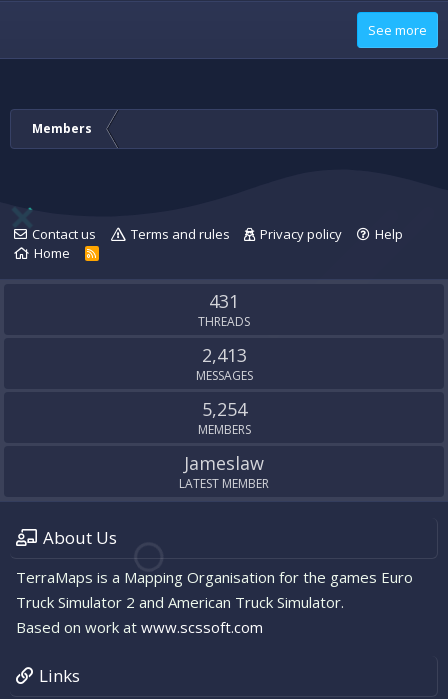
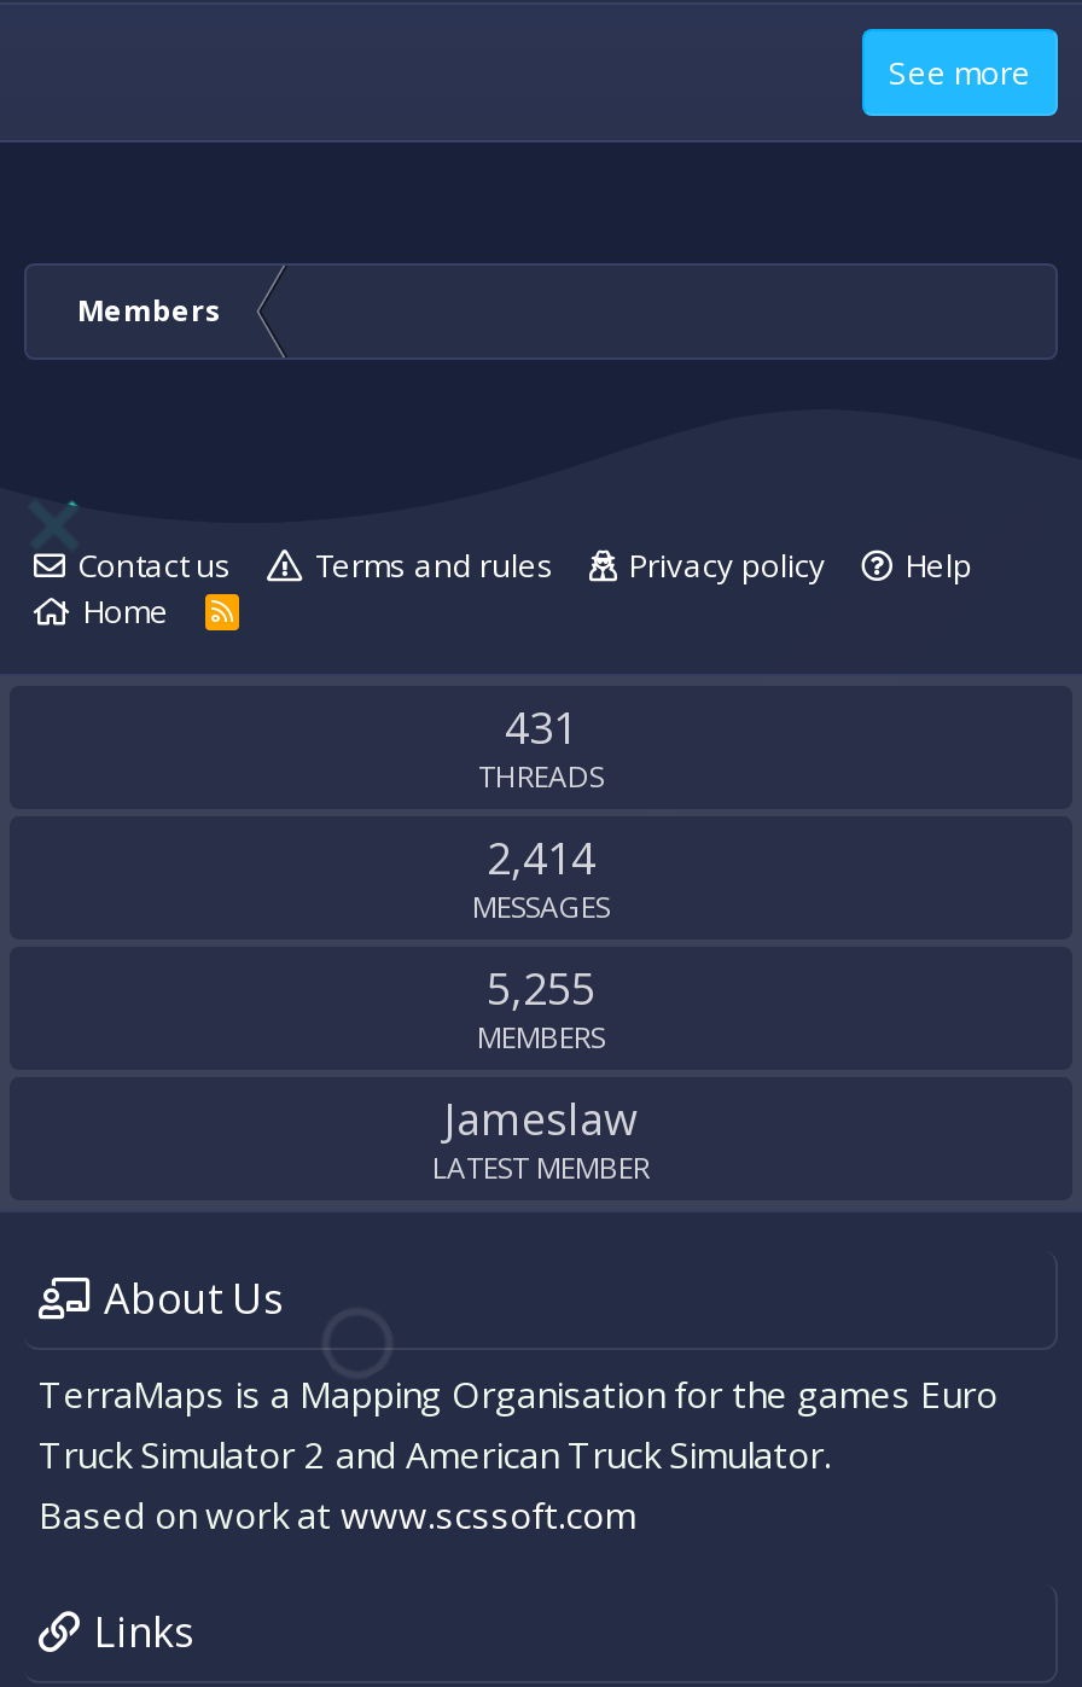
- 2,413
+ 2,414

- 5,254
+ 5,255
